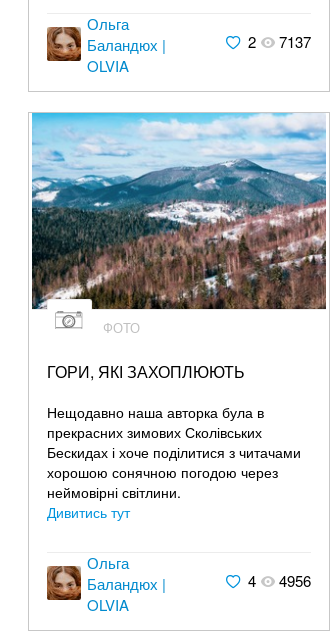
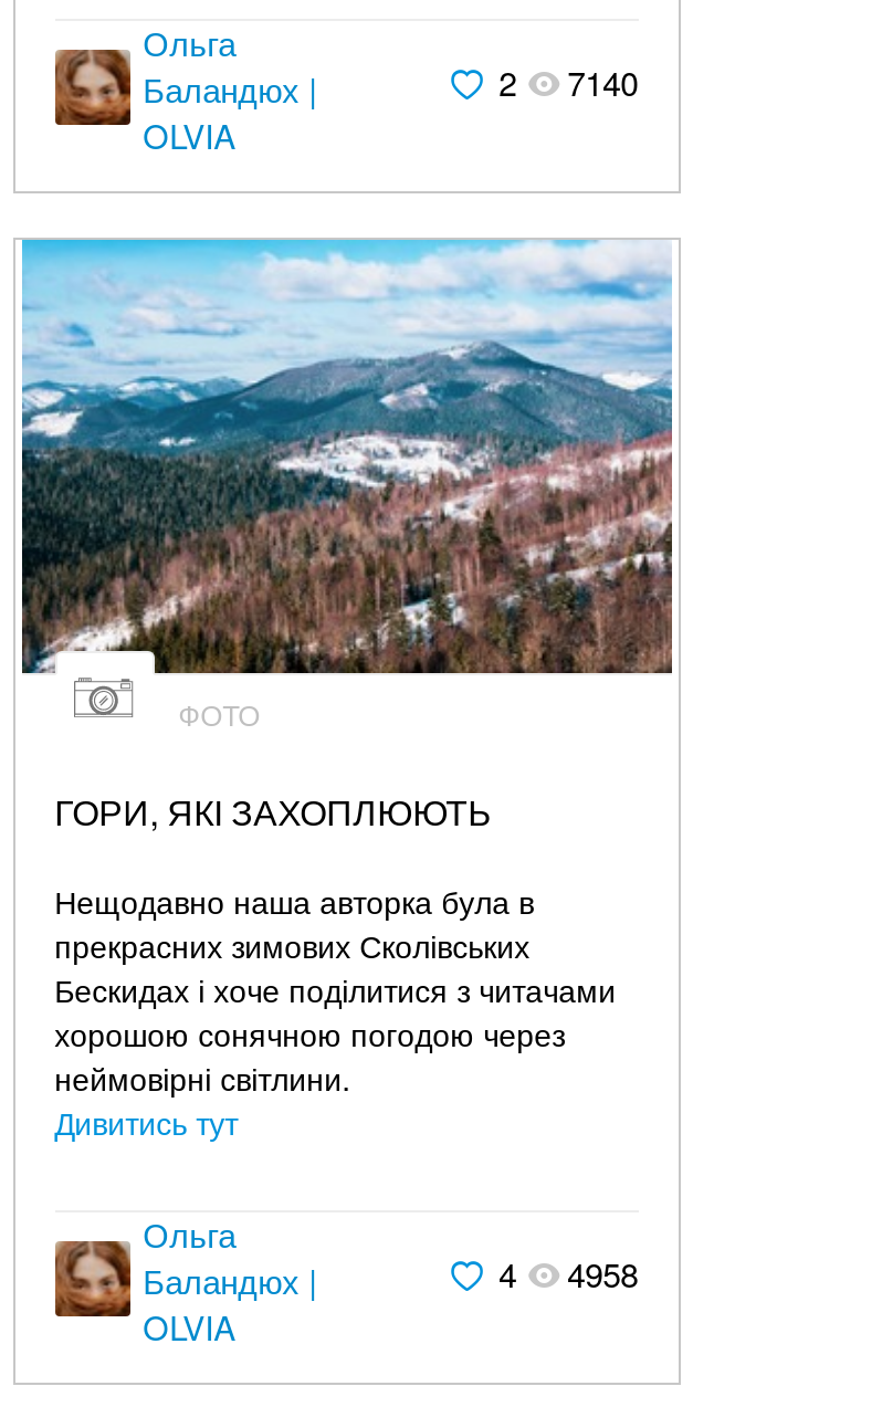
- 2 7137
+ 2 7140

- 4 4956
+ 4 4958
